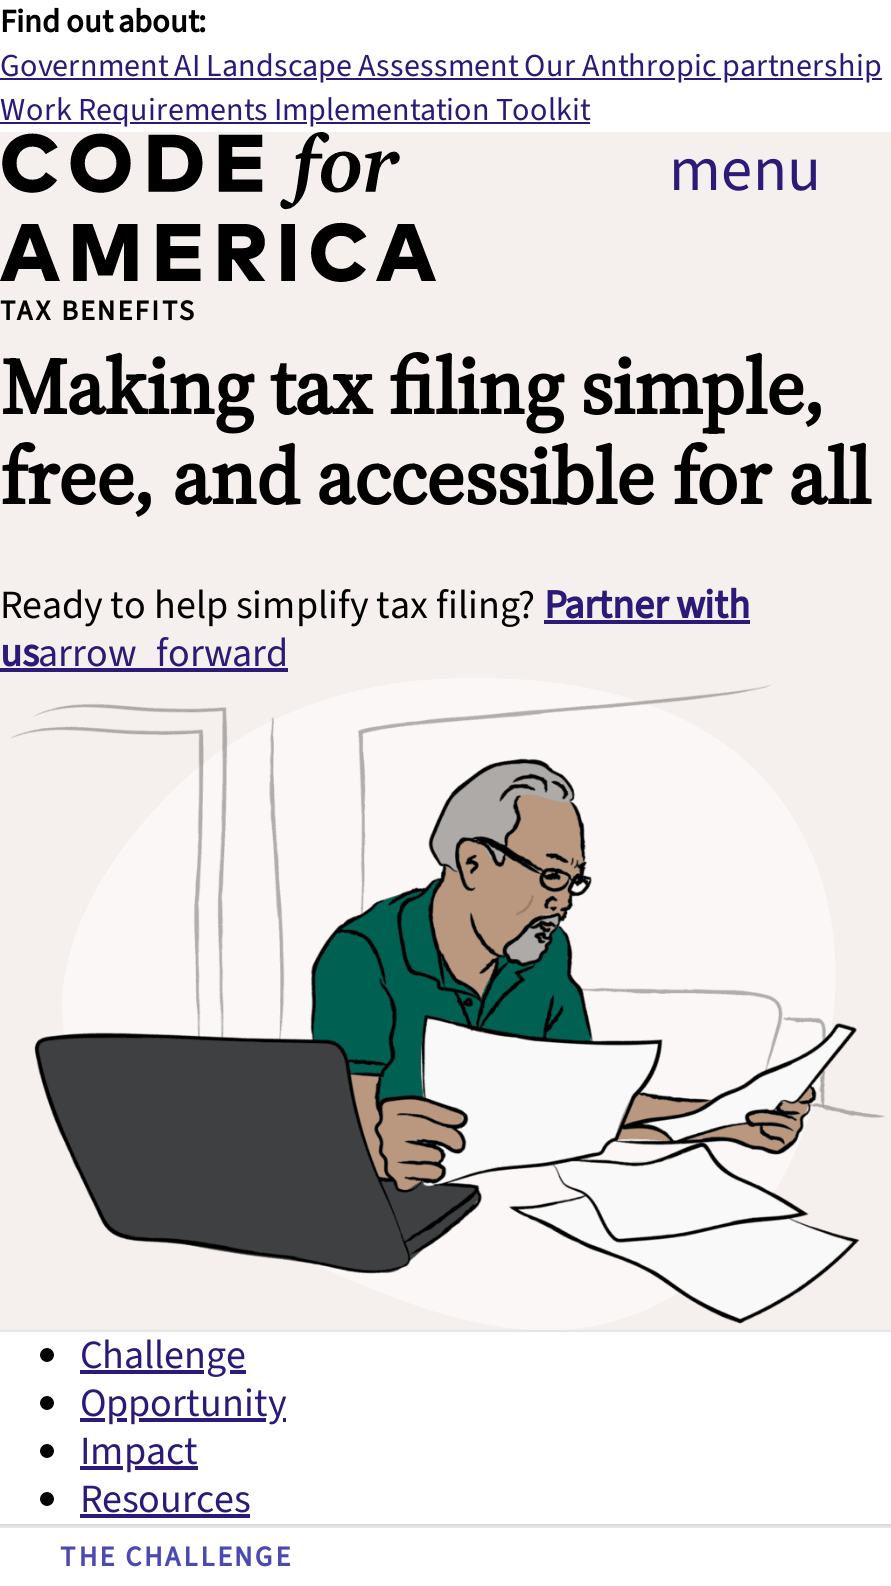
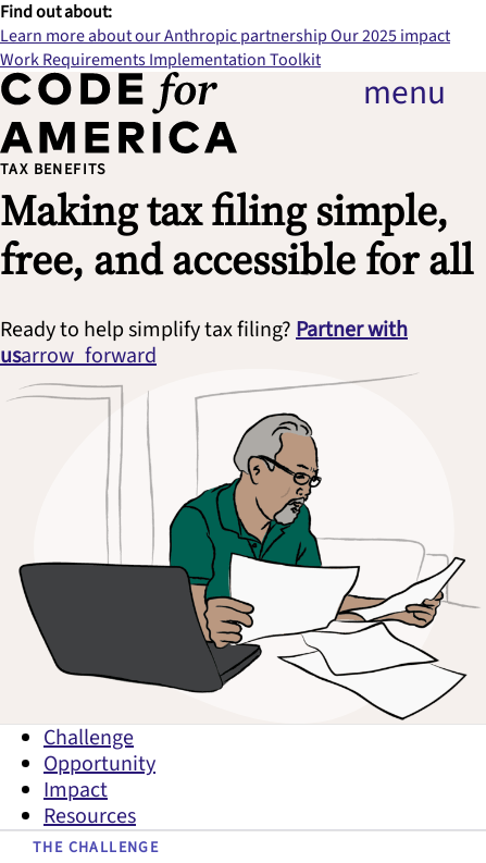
- Government AI Landscape Assessment Our Anthropic partnership
+ Learn more about our Anthropic partnership Our 2025 impact
